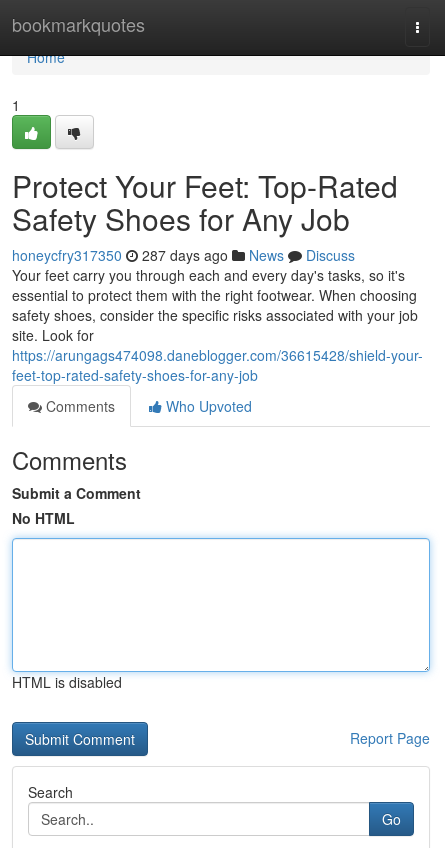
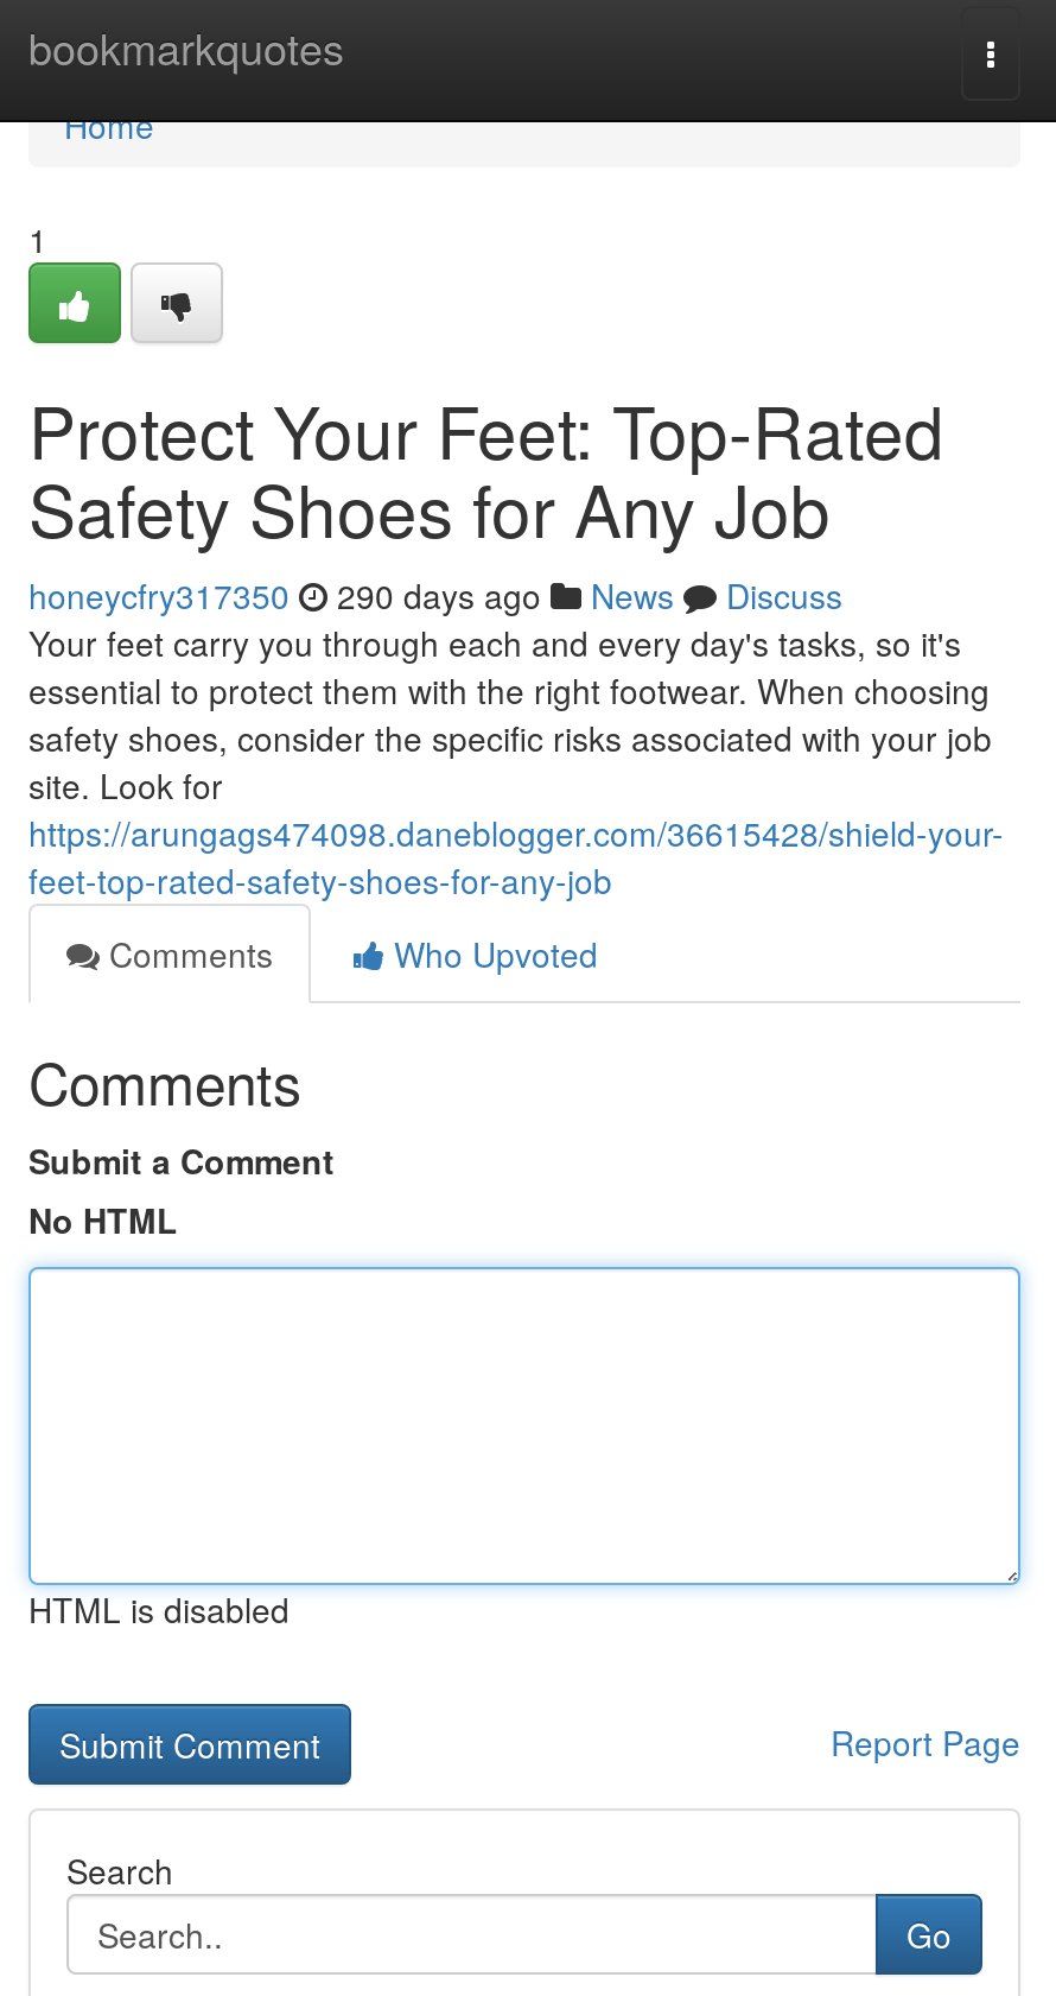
- honeycfry317350 287 days ago News Discuss
+ honeycfry317350 290 days ago News Discuss
